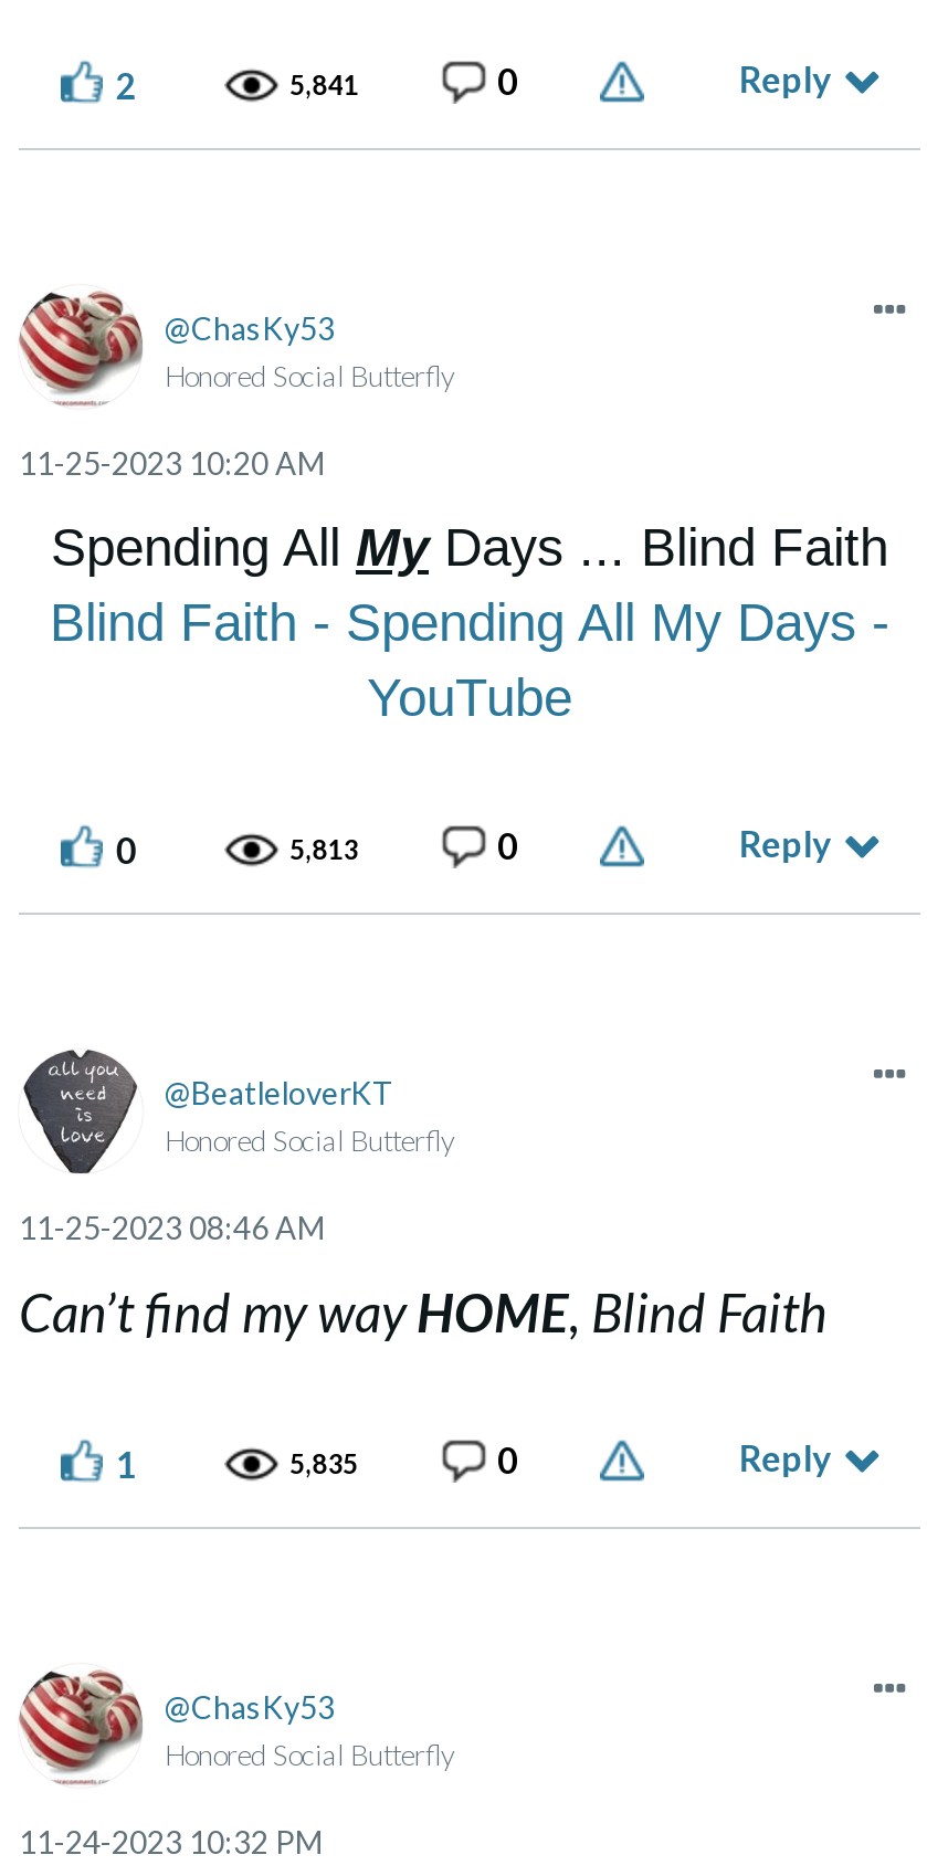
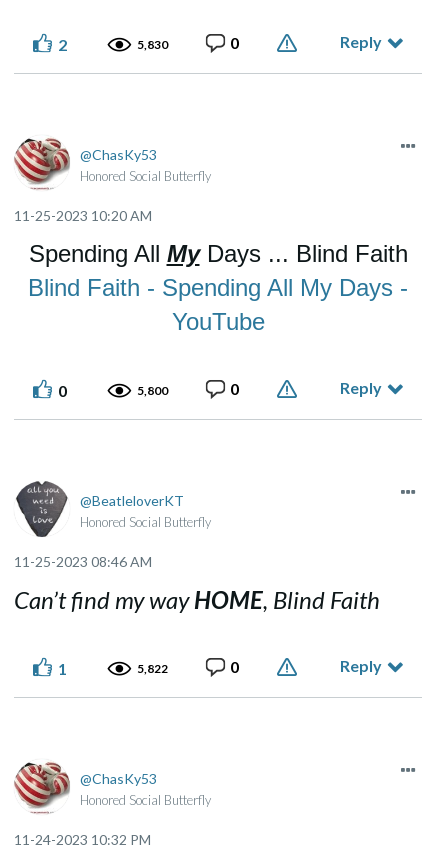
- 5,841
+ 5,830

- 5,813
+ 5,800

- 5,835
+ 5,822
